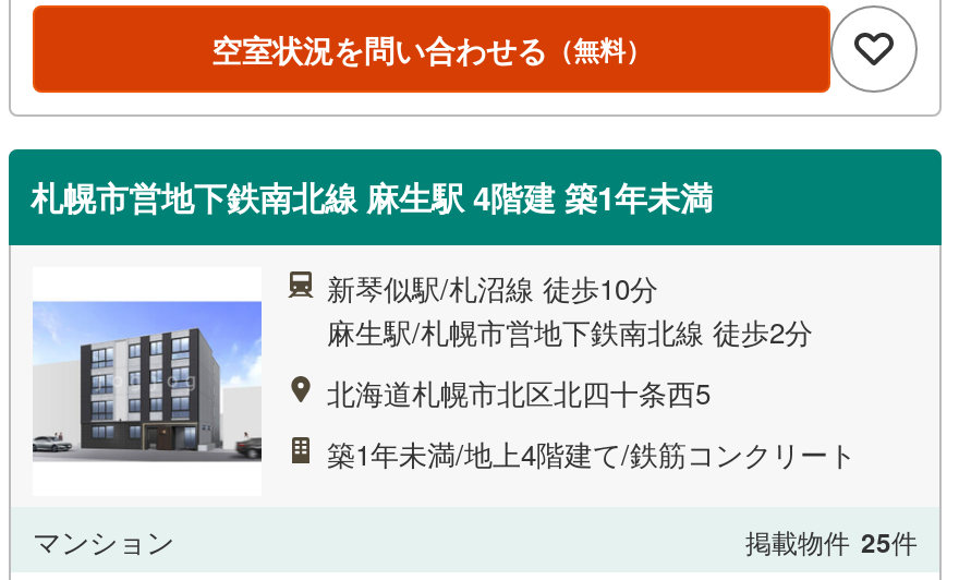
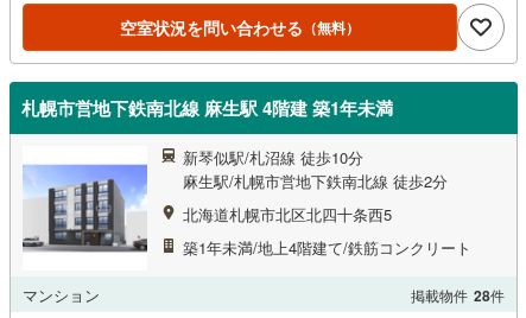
- 掲載物件 25件
+ 掲載物件 28件
